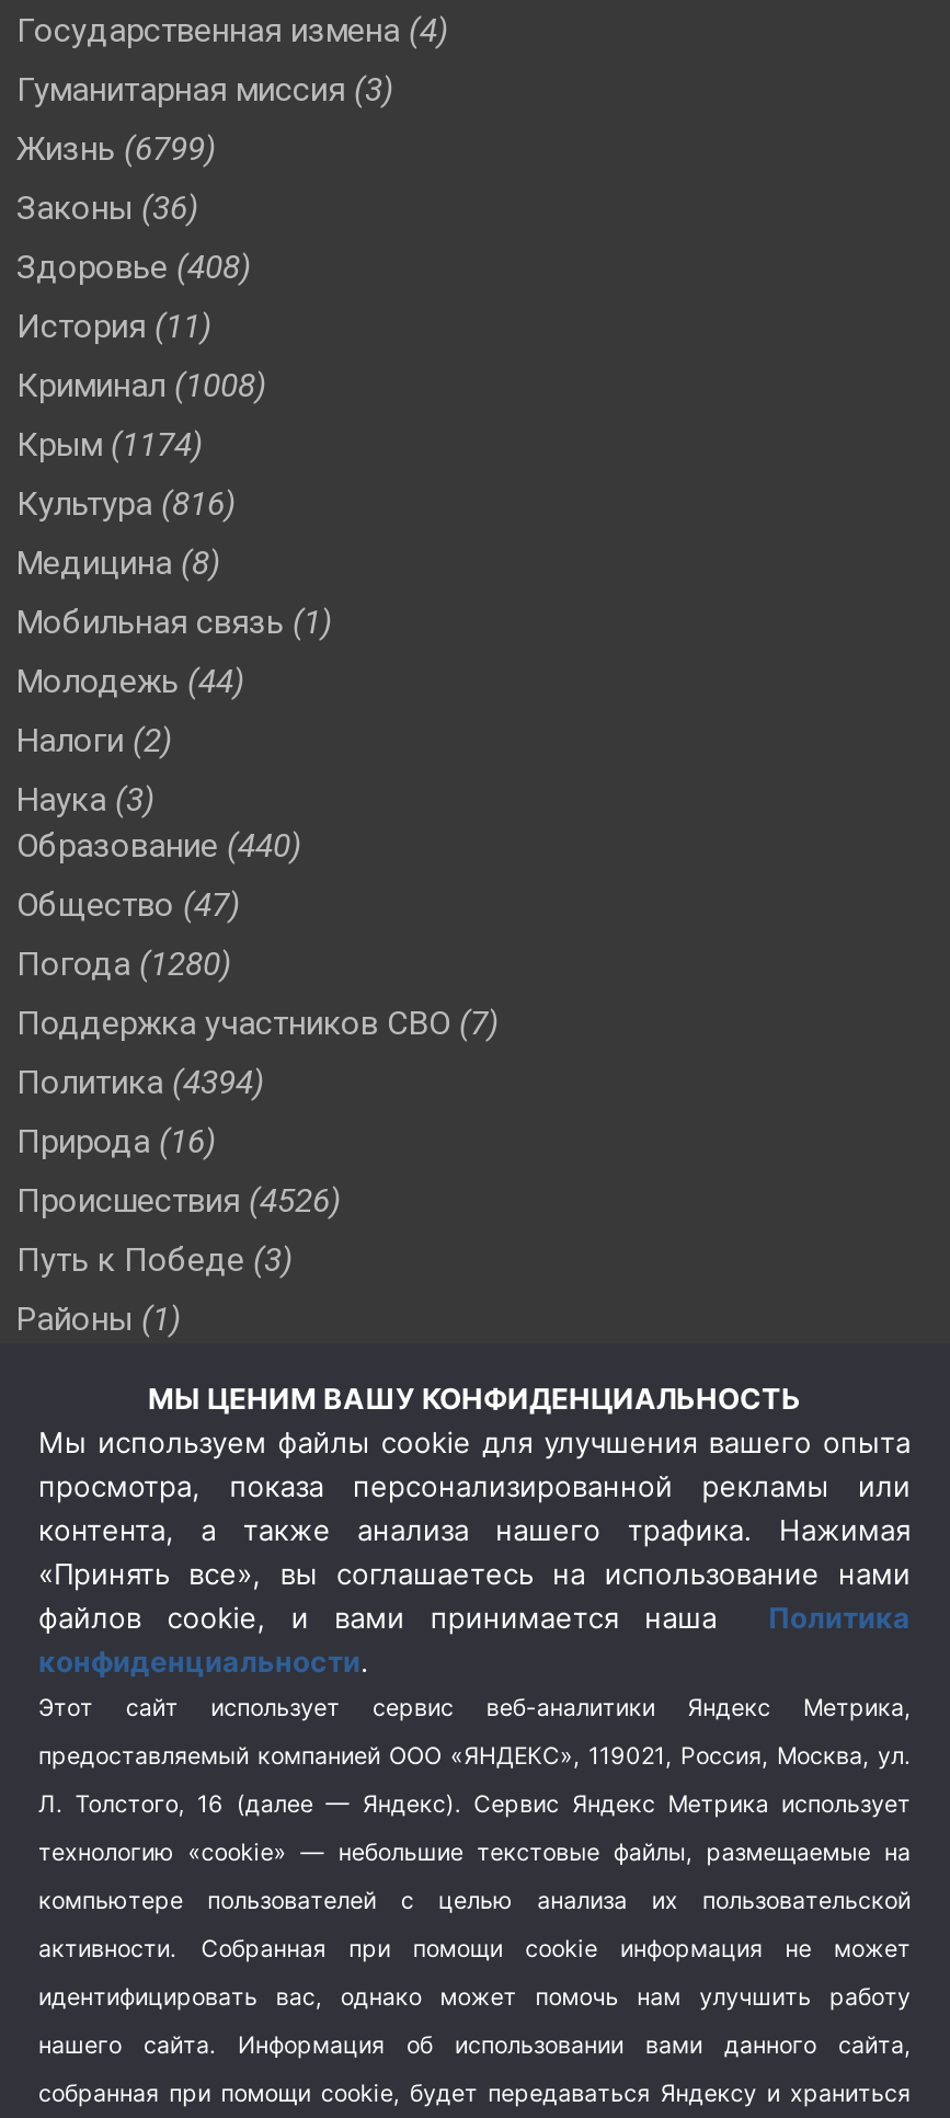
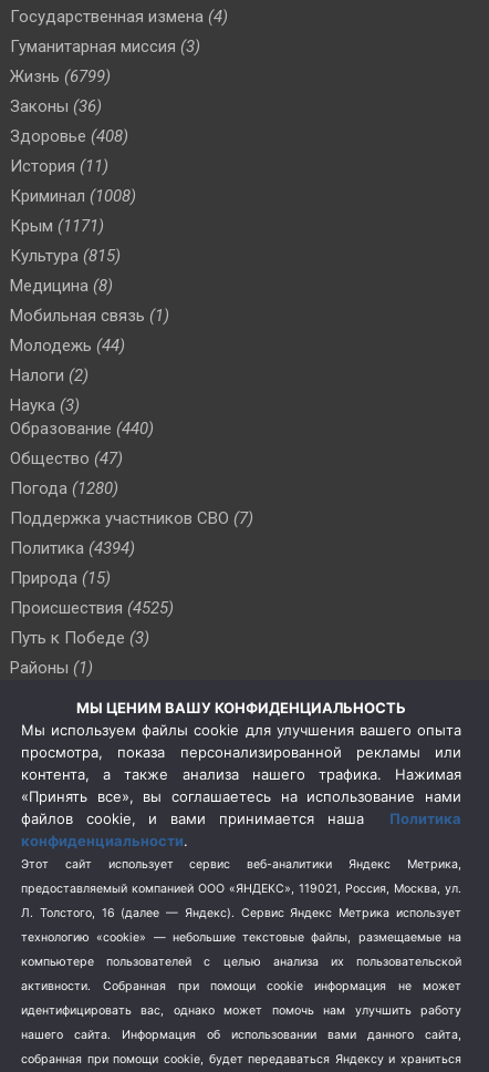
- Крым (1174)
+ Крым (1171)

- Культура (816)
+ Культура (815)

- Природа (16)
+ Природа (15)

- Происшествия (4526)
+ Происшествия (4525)
